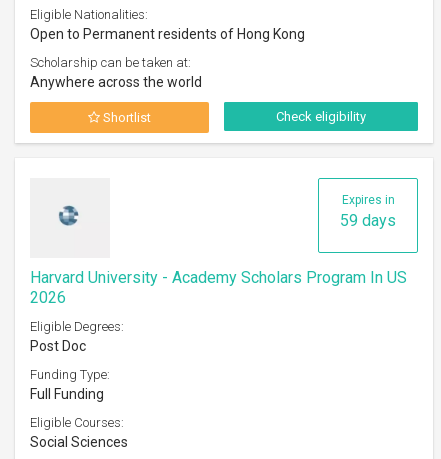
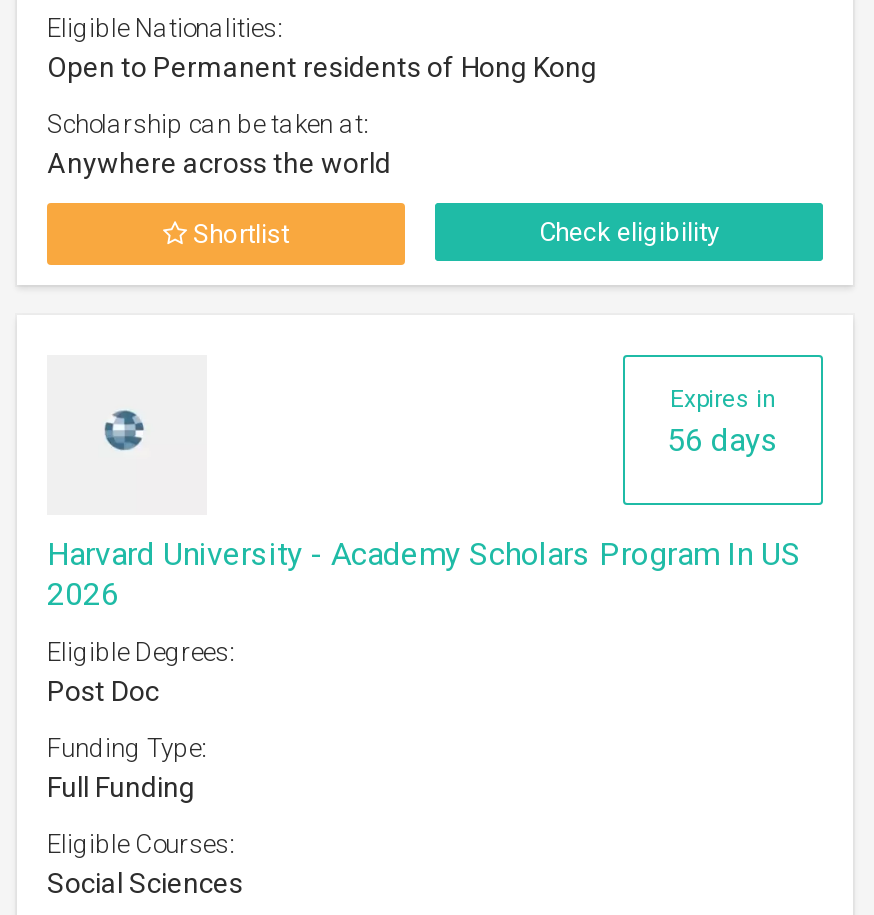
- 59 days
+ 56 days
